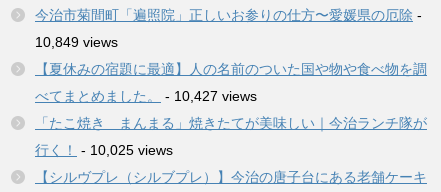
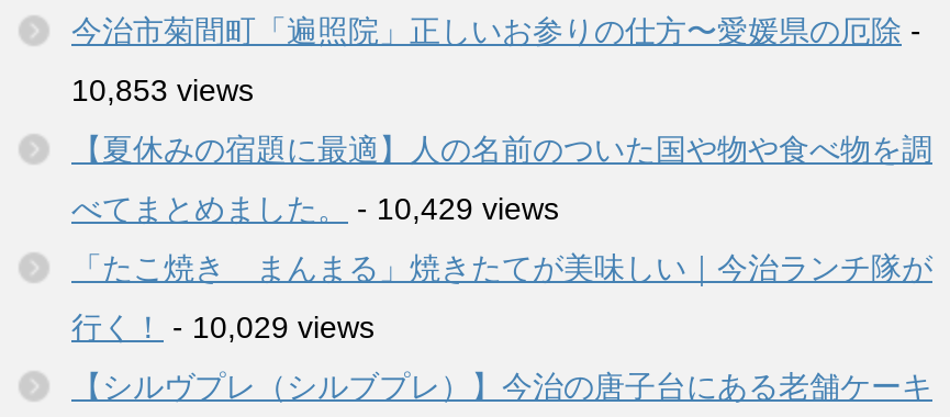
- 10,849 views
+ 10,853 views

- べてまとめました。- 10,427 views
+ べてまとめました。- 10,429 views

- 行く！- 10,025 views
+ 行く！- 10,029 views
